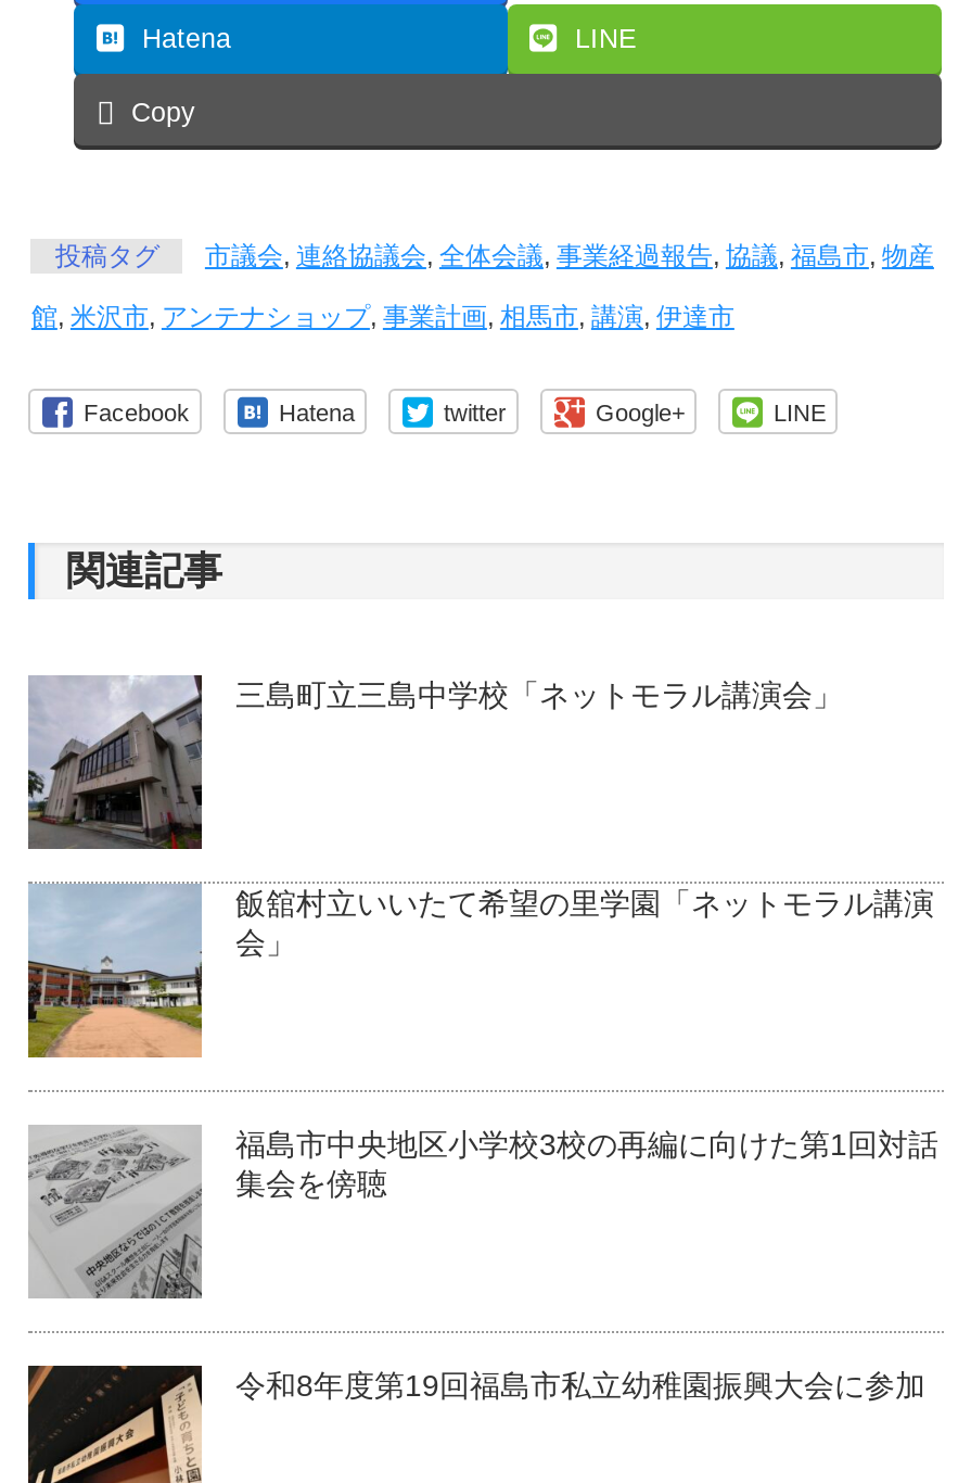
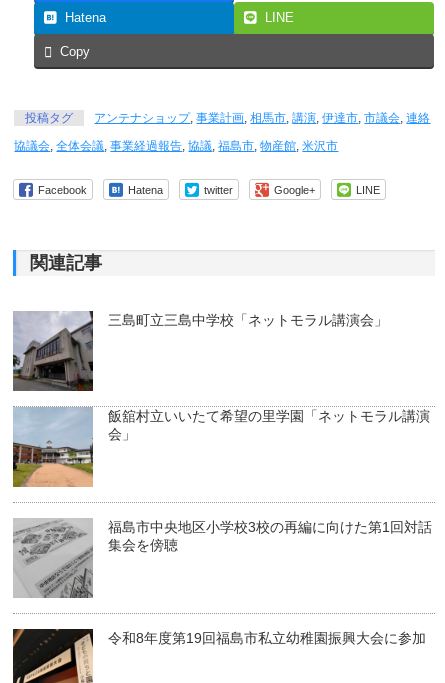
- 市議会,連絡協議会,全体会議,事業経過報告,協議,福島市,物産
+ アンテナショップ,事業計画,相馬市,講演,伊達市,市議会,連絡

- 館,米沢市,アンテナショップ,事業計画,相馬市,講演,伊達市
+ 協議会,全体会議,事業経過報告,協議,福島市,物産館,米沢市
